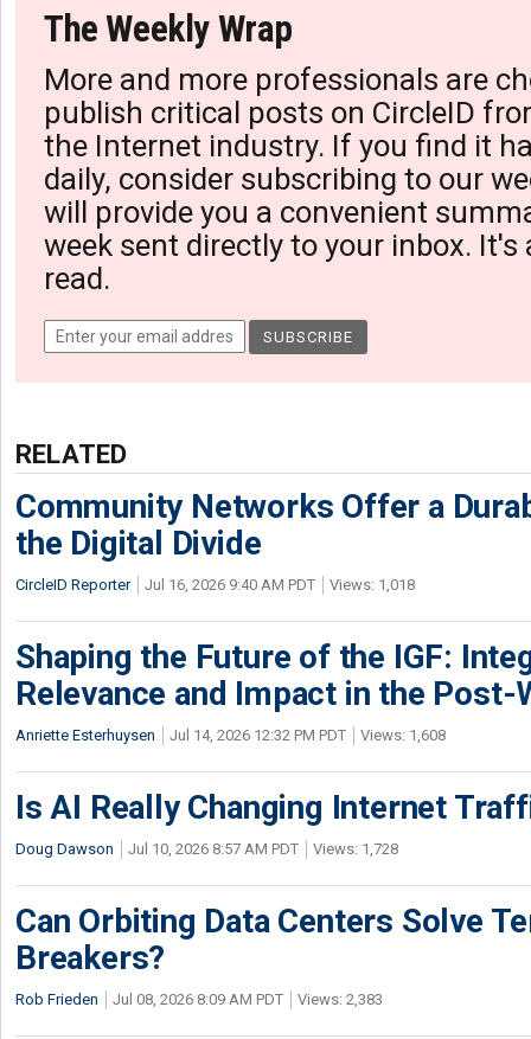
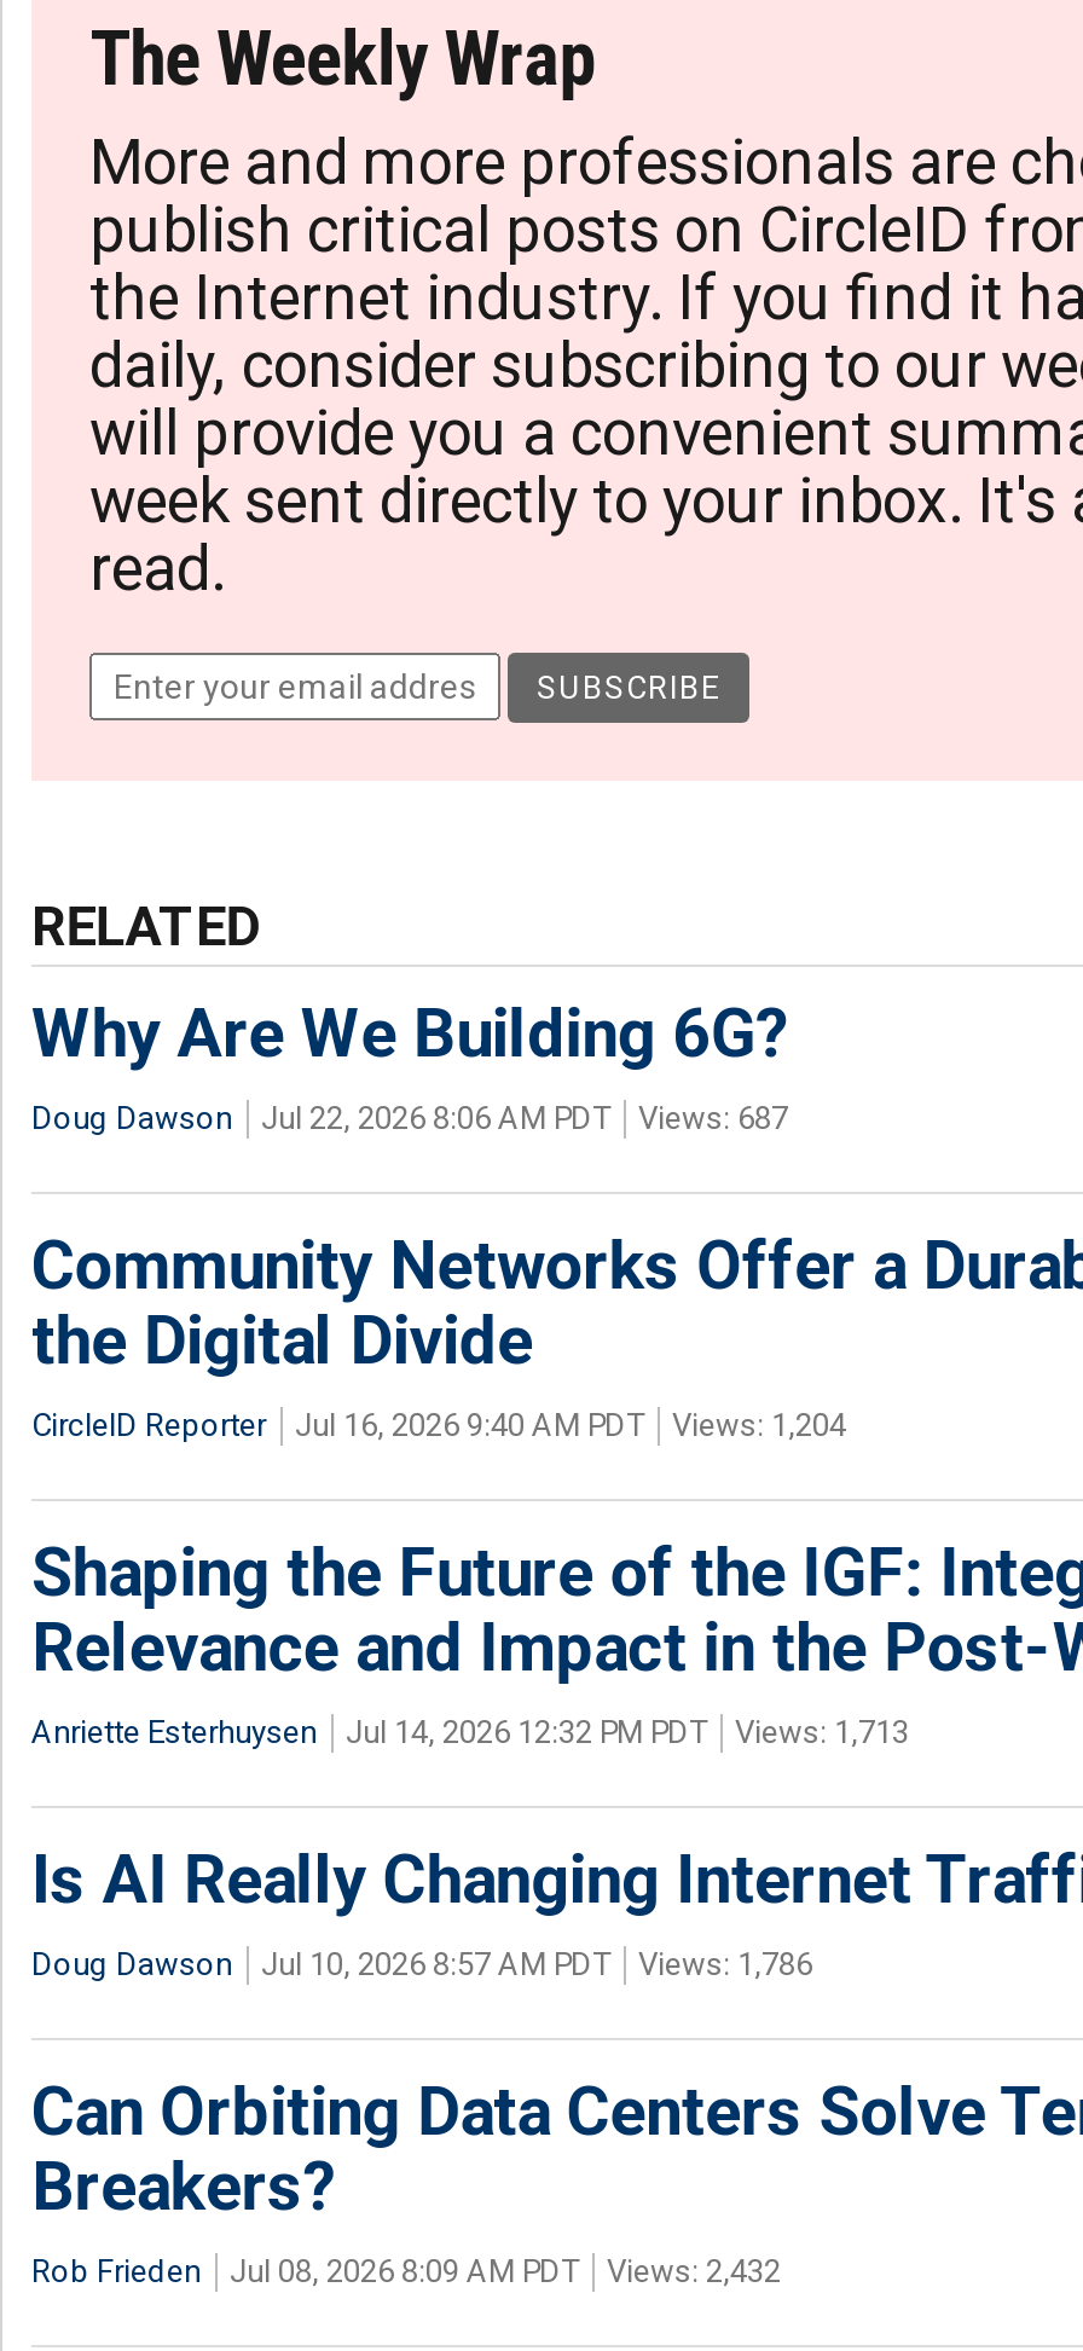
+ Why Are We Building 6G?
+ Doug Dawson
+ Jul 22, 2026 8:06 AM PDT
+ Views: 687

- CircleID Reporter Jul 16, 2026 9:40 AM PDT Views: 1,018
+ CircleID Reporter Jul 16, 2026 9:40 AM PDT Views: 1,204

- Anriette Esterhuysen Jul 14, 2026 12:32 PM PDT Views: 1,608
+ Anriette Esterhuysen Jul 14, 2026 12:32 PM PDT Views: 1,713

- Doug Dawson Jul 10, 2026 8:57 AM PDT Views: 1,728
+ Doug Dawson Jul 10, 2026 8:57 AM PDT Views: 1,786

- Rob Frieden Jul 08, 2026 8:09 AM PDT Views: 2,383
+ Rob Frieden Jul 08, 2026 8:09 AM PDT Views: 2,432
